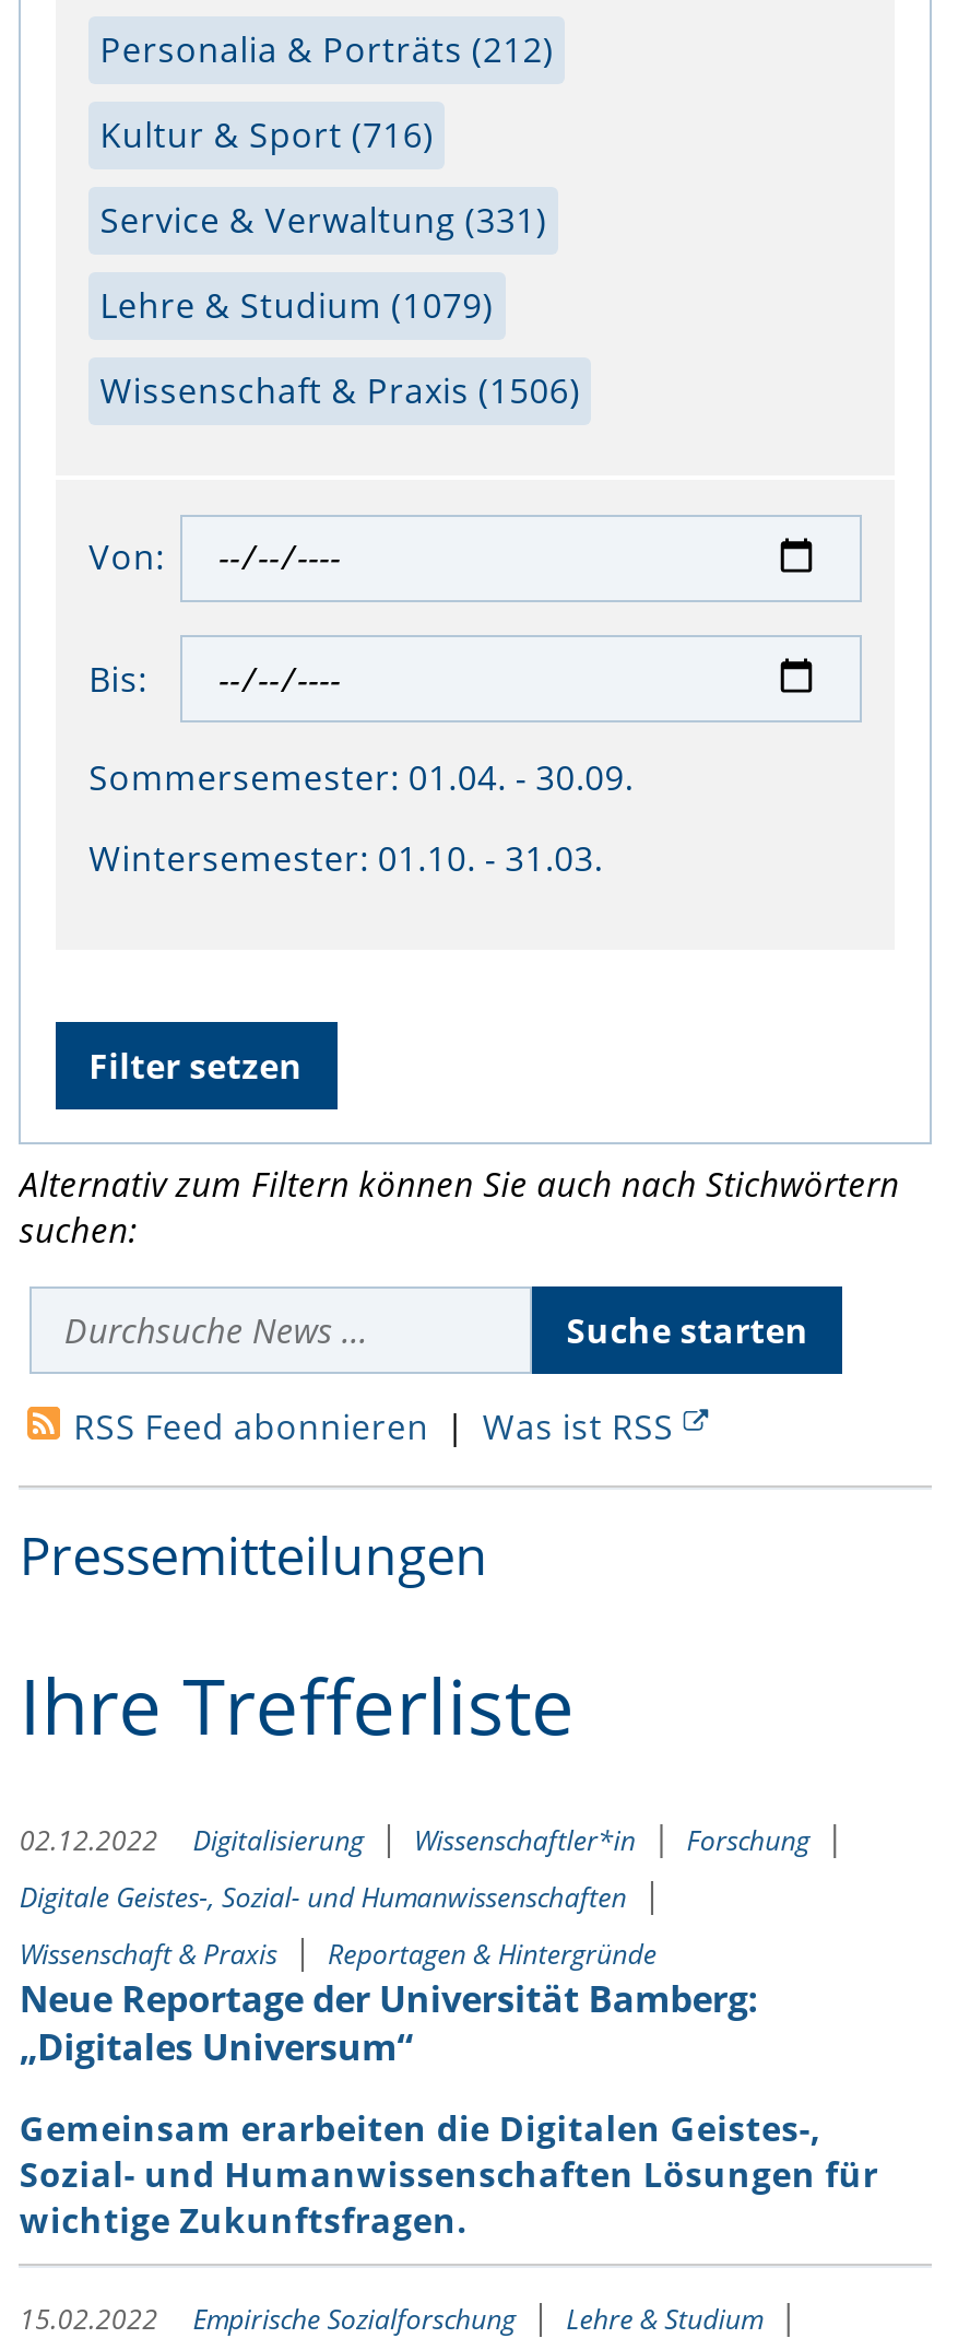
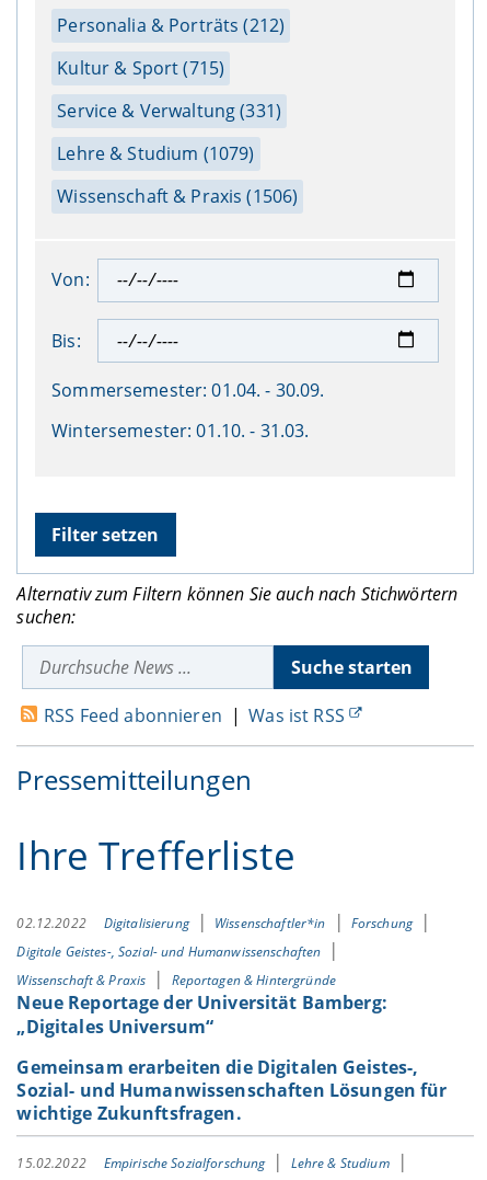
- Kultur & Sport (716)
+ Kultur & Sport (715)
